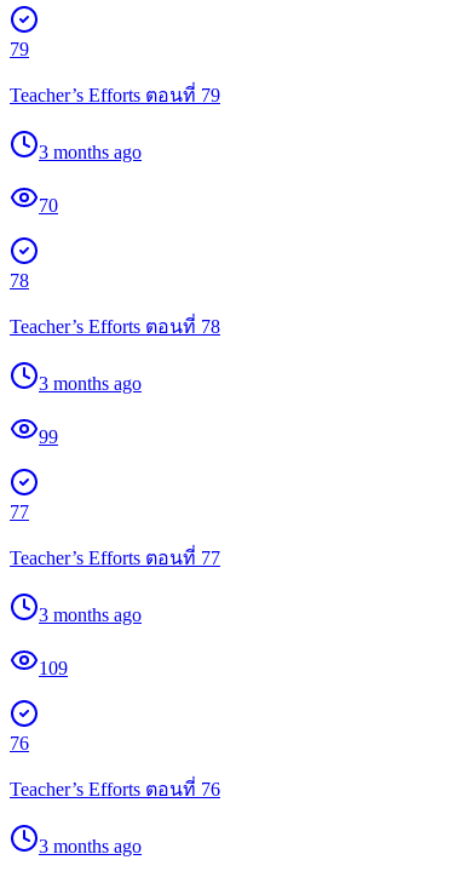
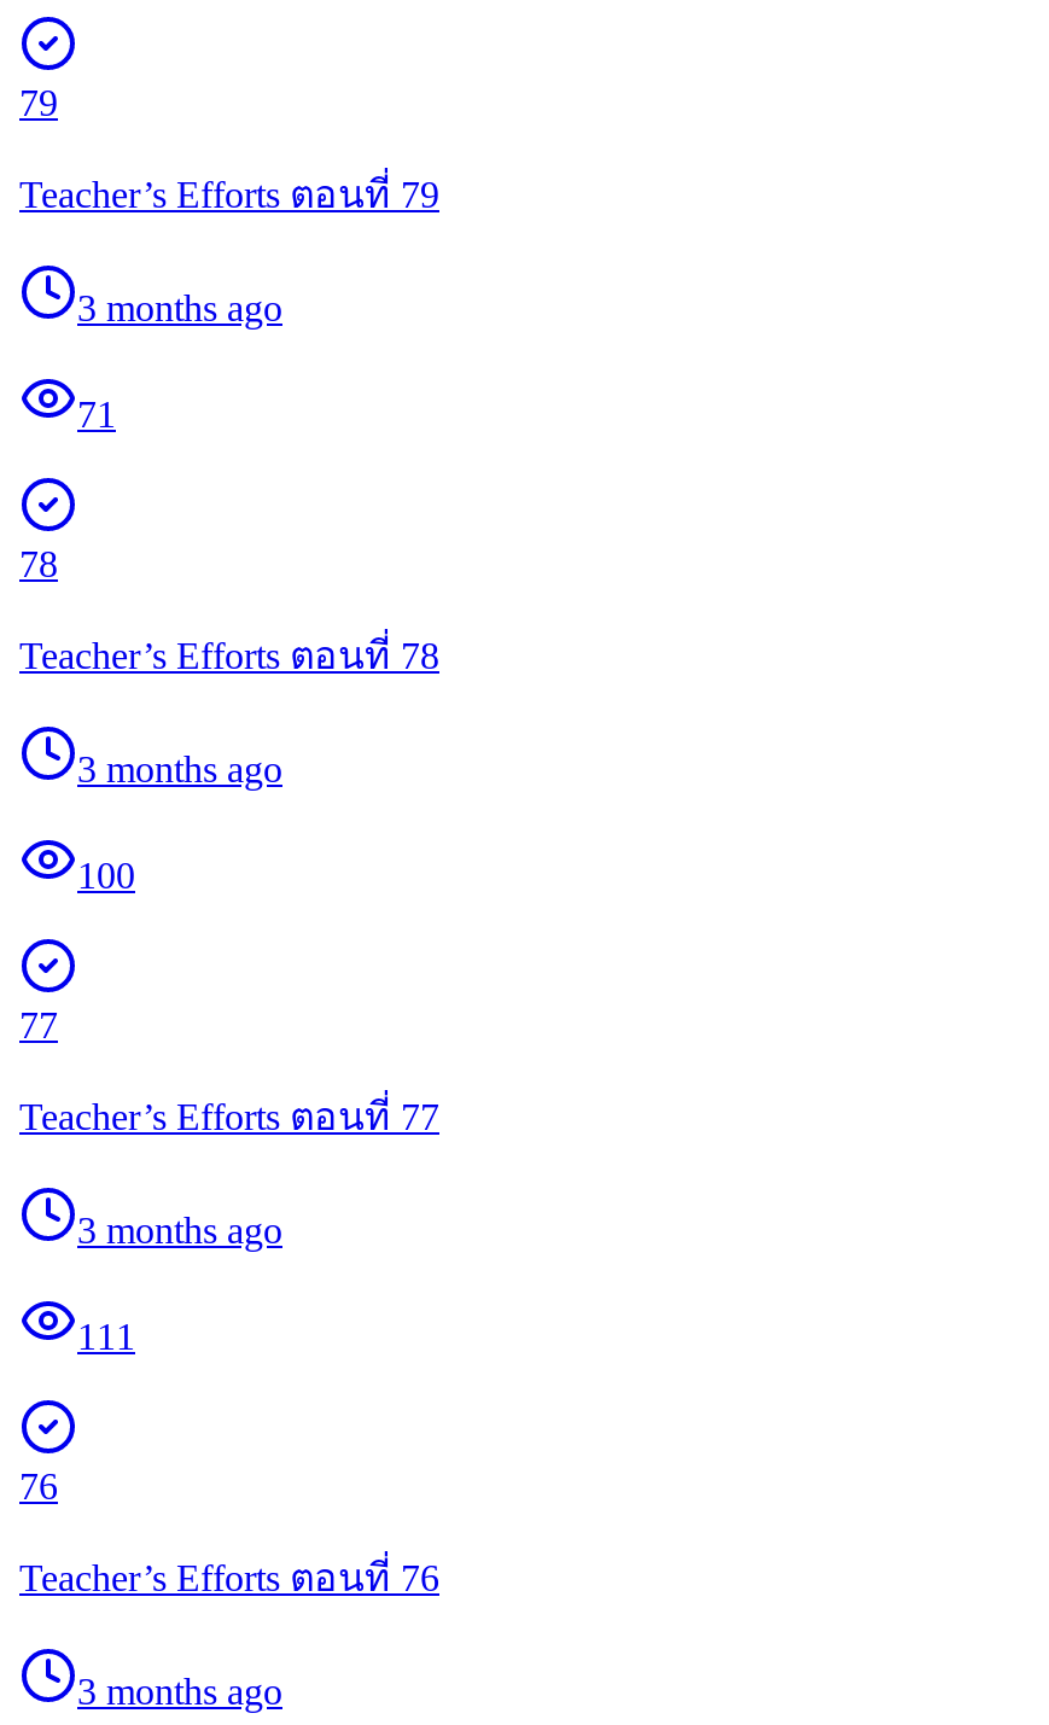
- 70
+ 71

- 99
+ 100

- 109
+ 111
